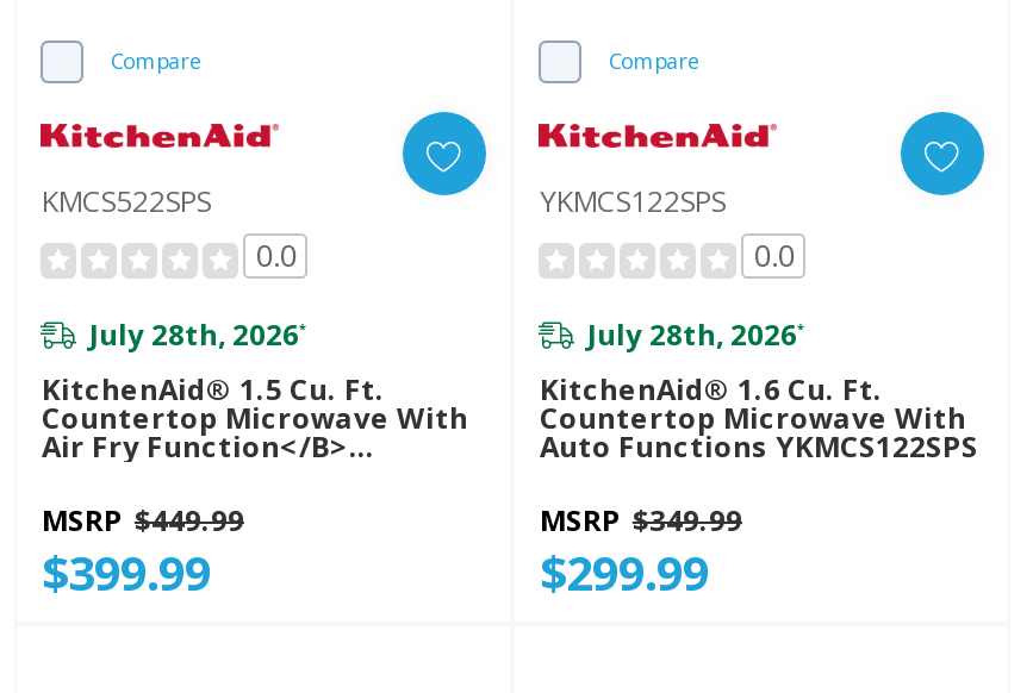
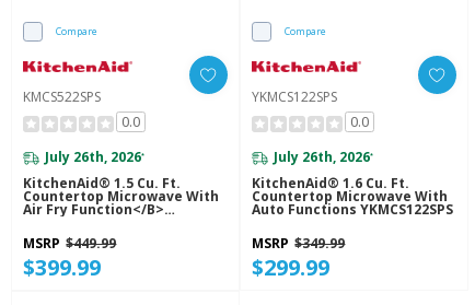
- July 28th, 2026*
+ July 26th, 2026*

- July 28th, 2026*
+ July 26th, 2026*
